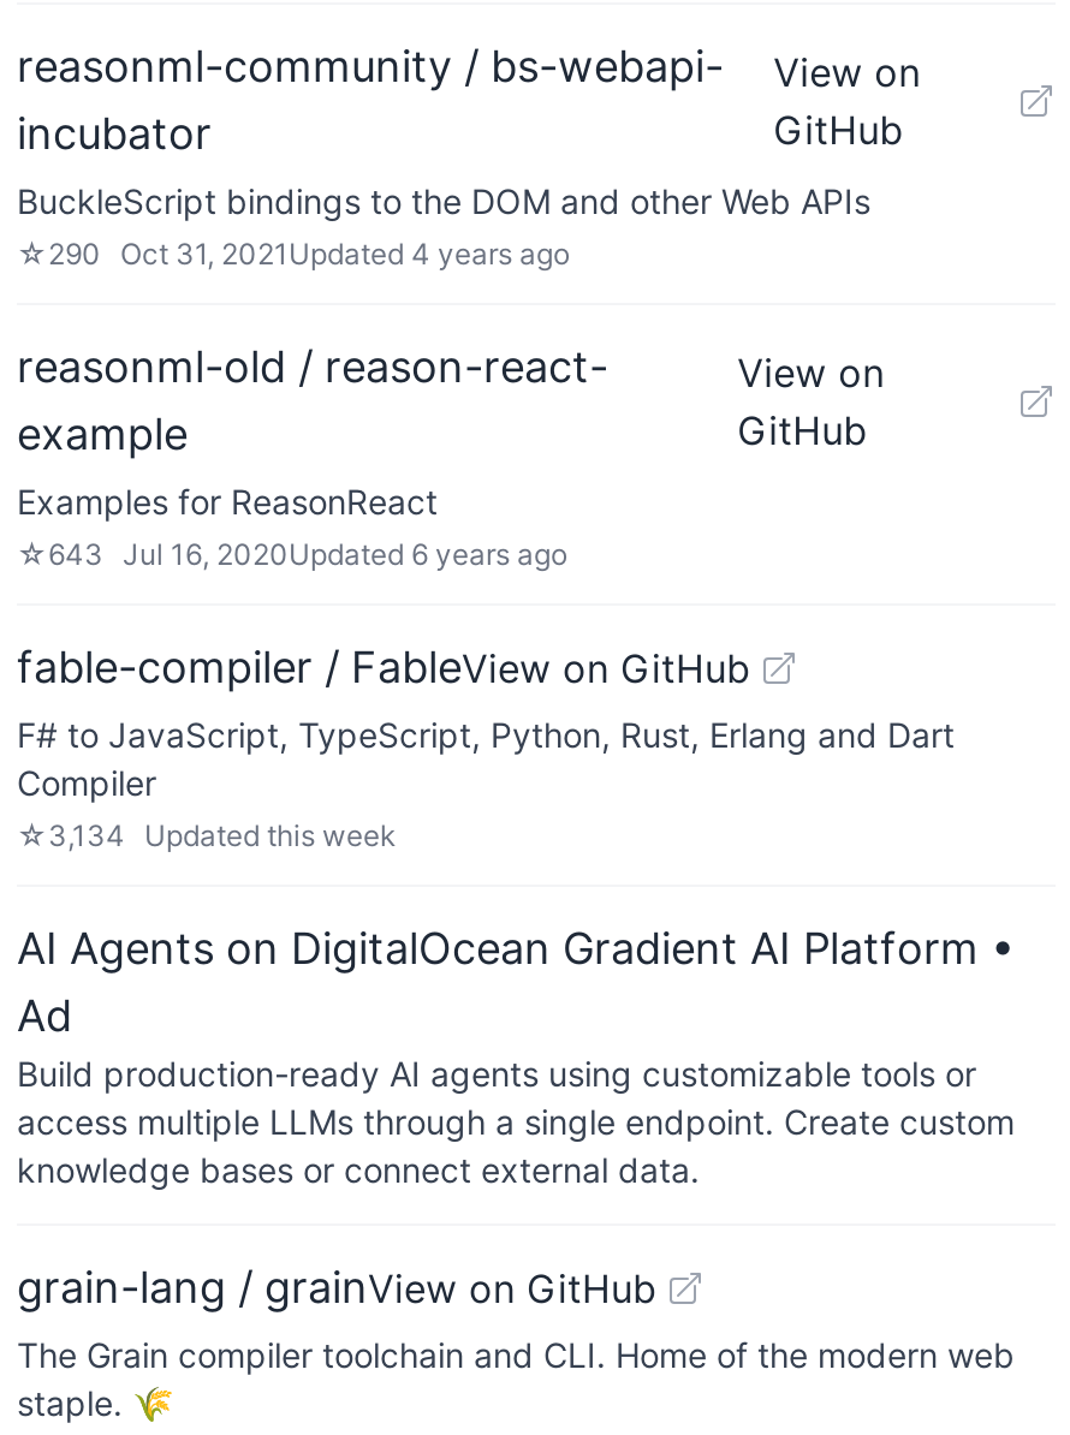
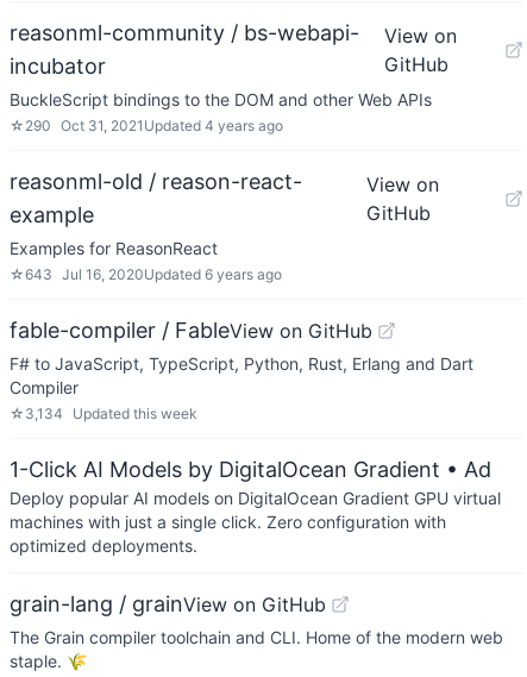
- AI Agents on DigitalOcean Gradient AI Platform •
- Ad
- Build production-ready AI agents using customizable tools or
- access multiple LLMs through a single endpoint. Create custom
- knowledge bases or connect external data.
+ 1-Click AI Models by DigitalOcean Gradient • Ad
+ Deploy popular AI models on DigitalOcean Gradient GPU virtual
+ machines with just a single click. Zero configuration with
+ optimized deployments.
